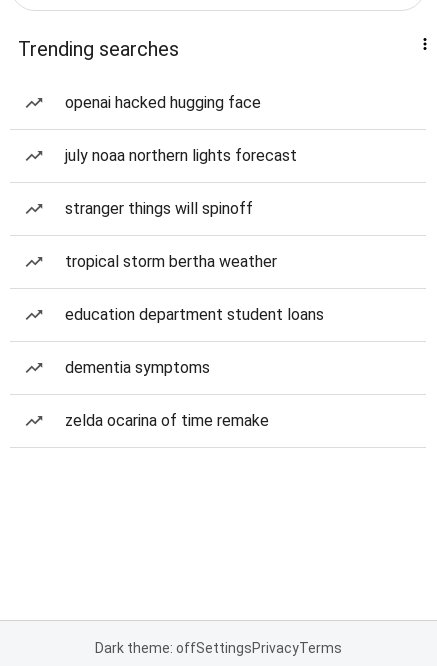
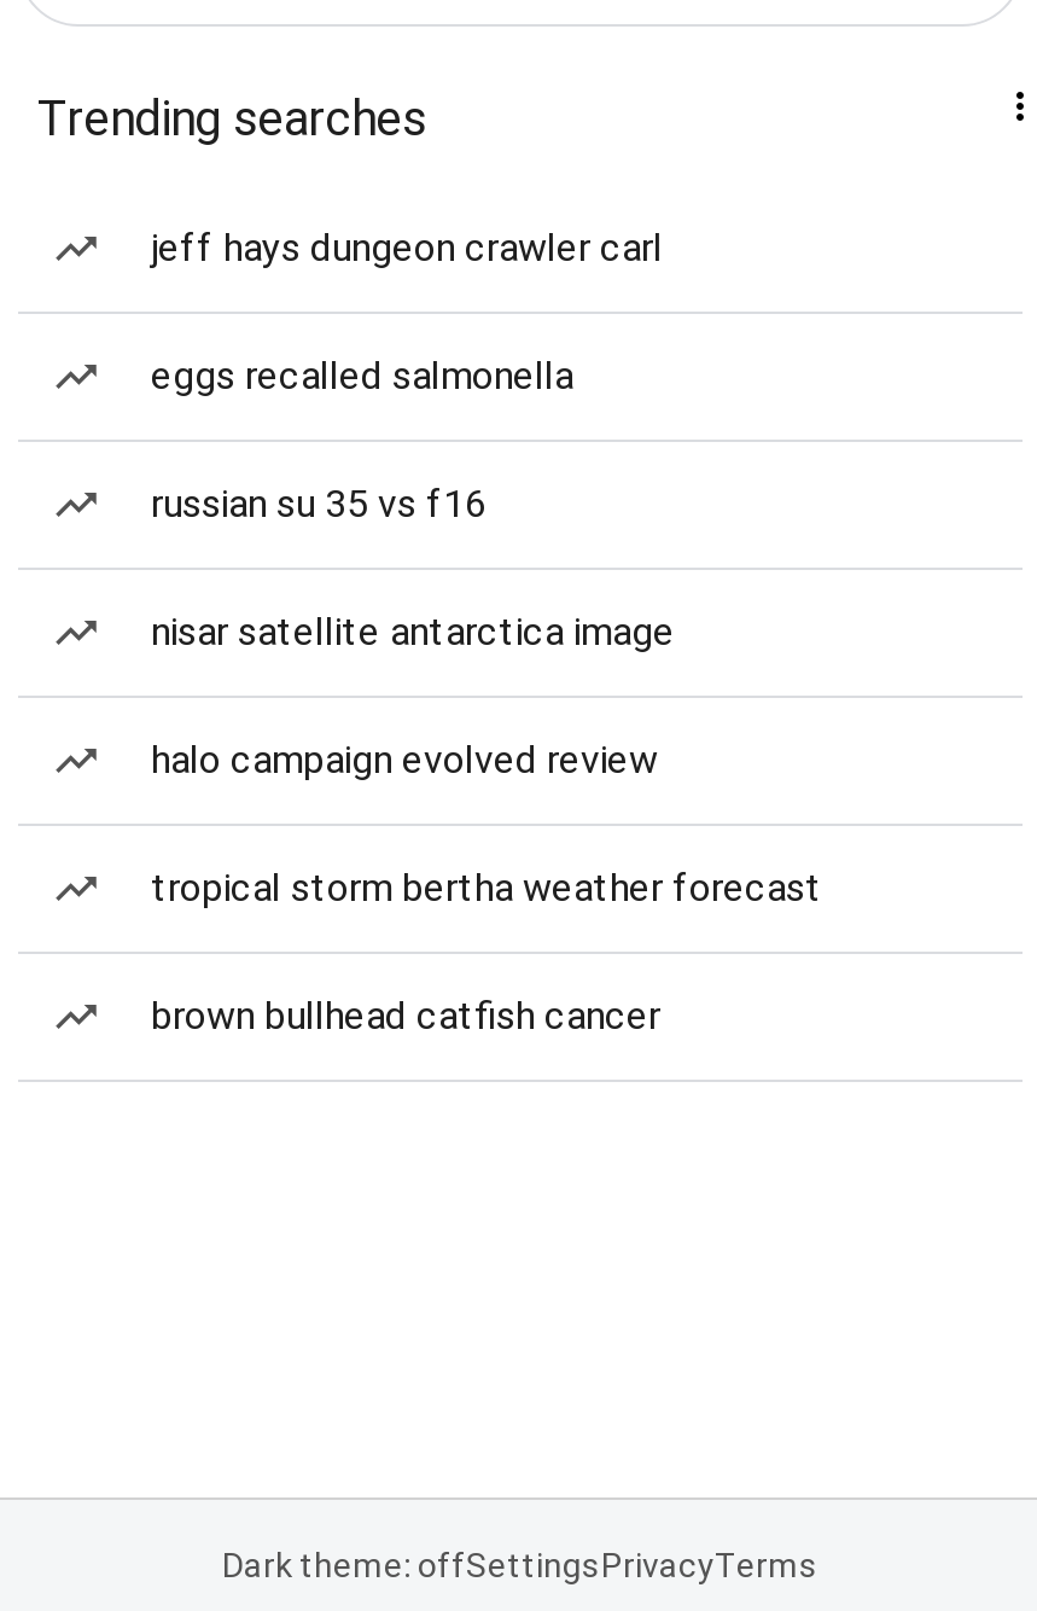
- openai hacked hugging face
+ jeff hays dungeon crawler carl

- july noaa northern lights forecast
+ eggs recalled salmonella

- stranger things will spinoff
+ russian su 35 vs f16

- tropical storm bertha weather
+ nisar satellite antarctica image

- education department student loans
+ halo campaign evolved review

- dementia symptoms
+ tropical storm bertha weather forecast

- zelda ocarina of time remake
+ brown bullhead catfish cancer
